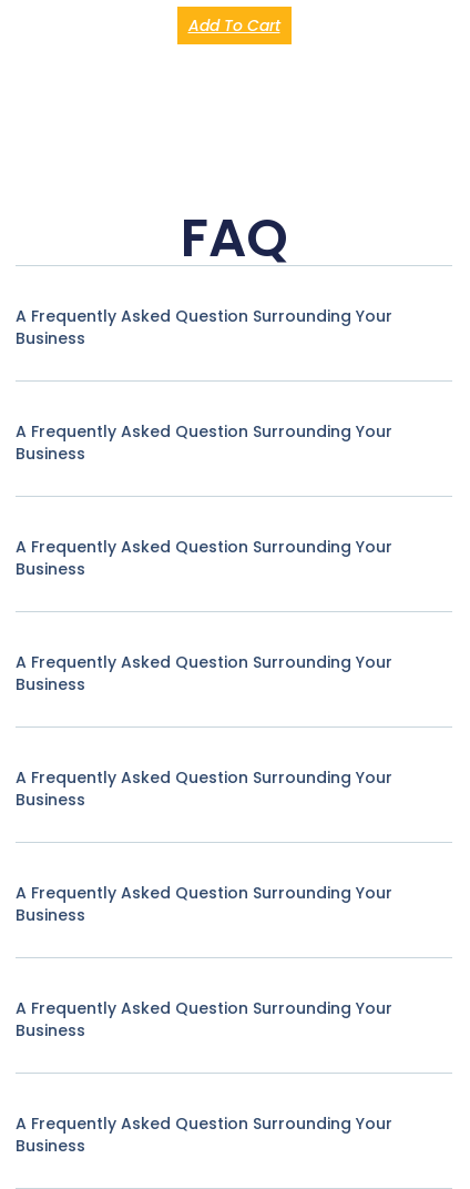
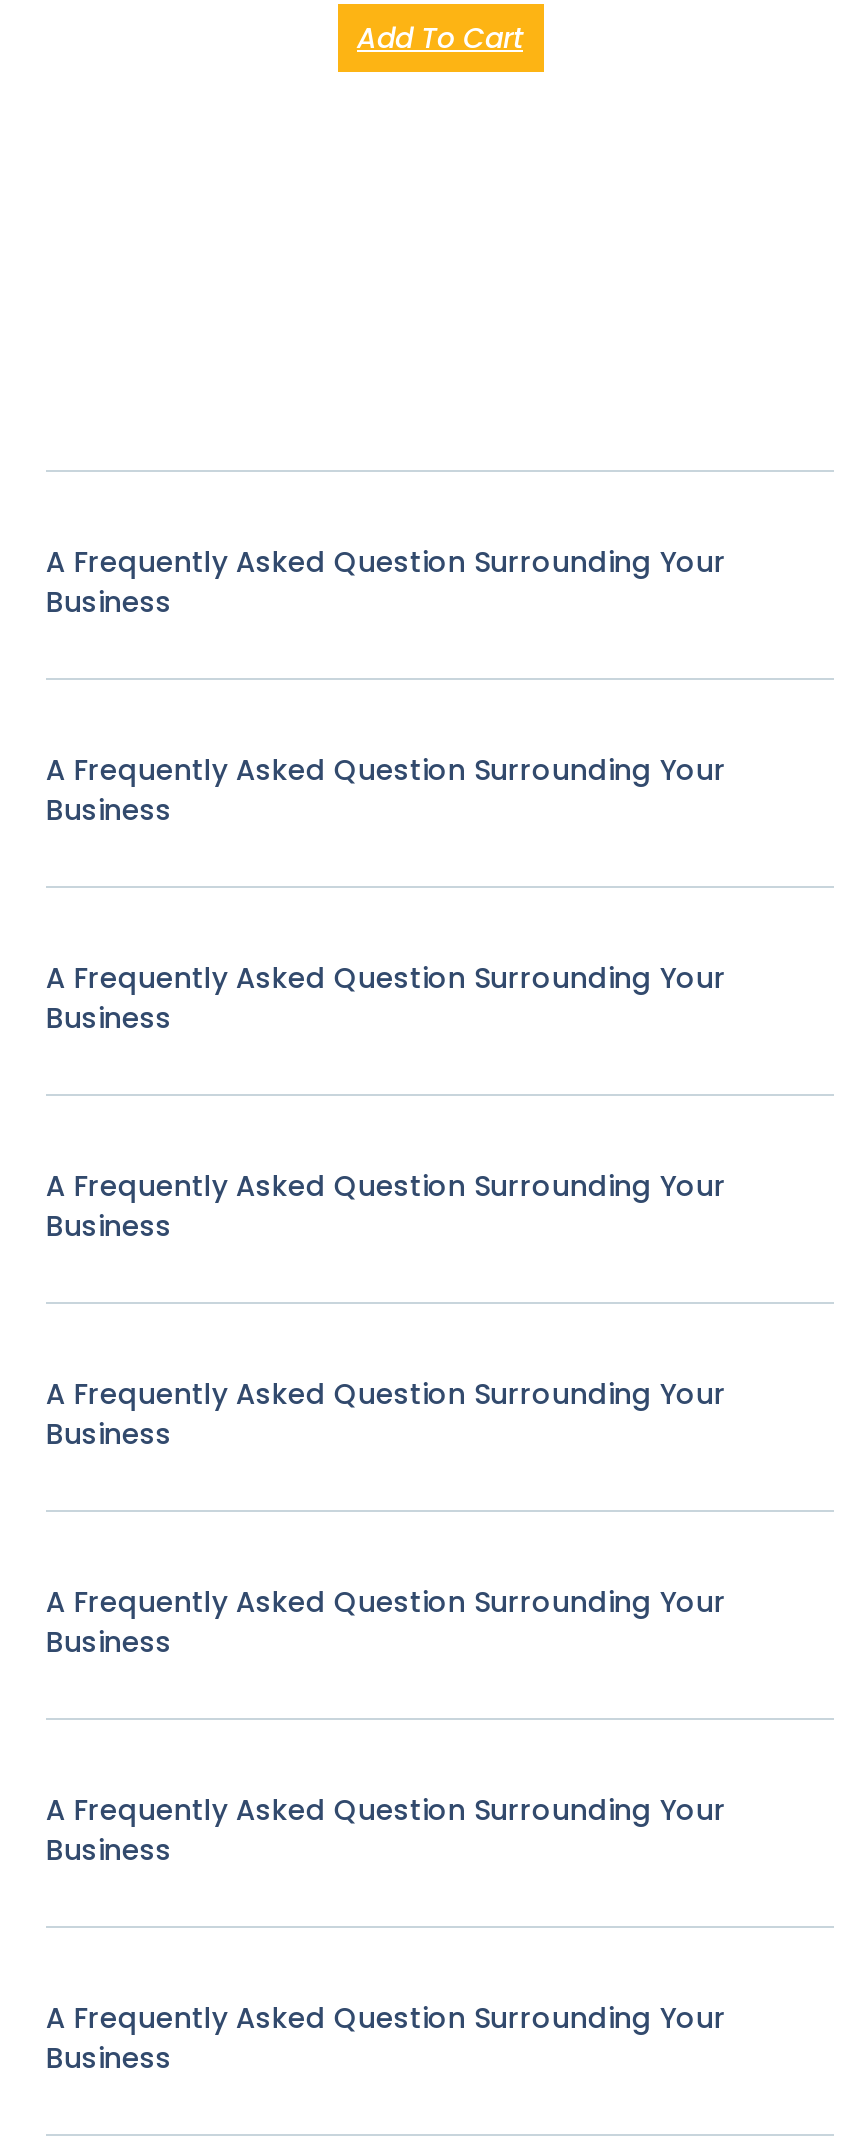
- FAQ
